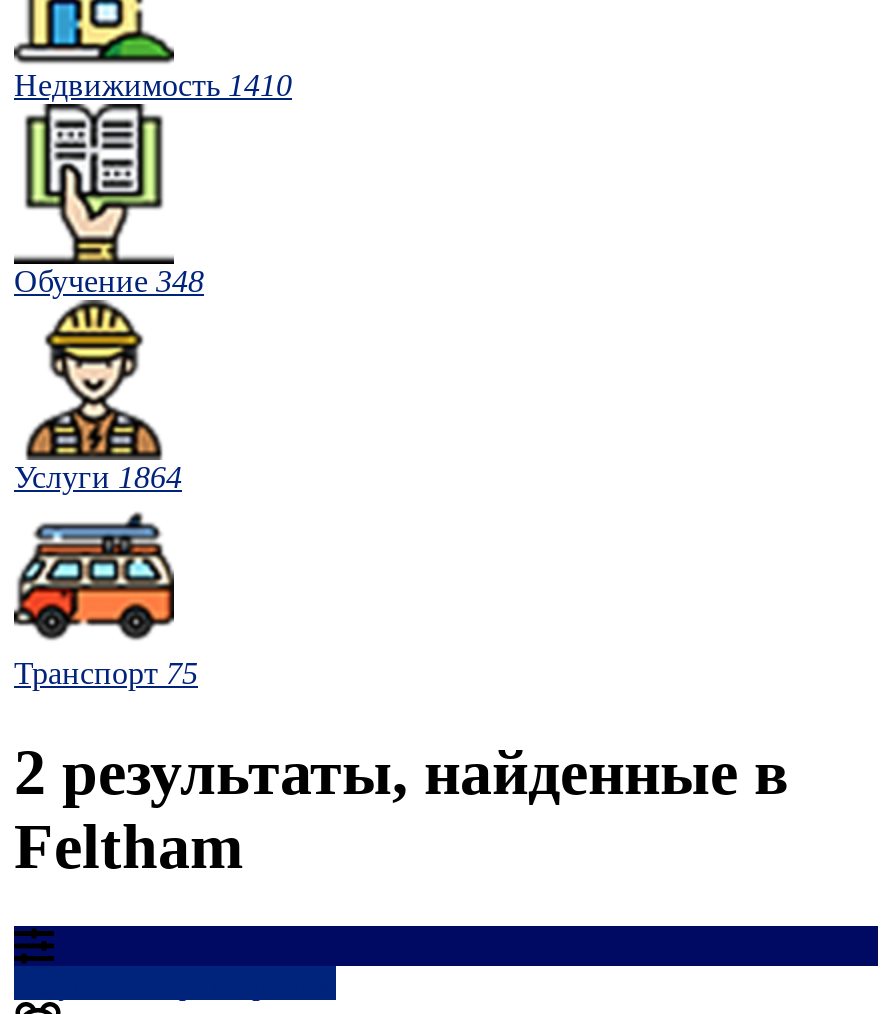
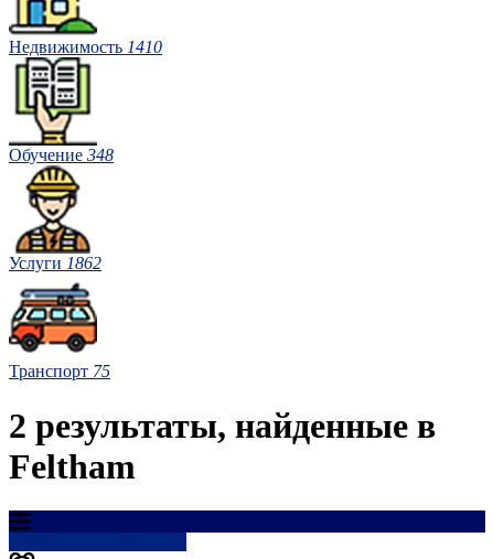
- Услуги 1864
+ Услуги 1862
